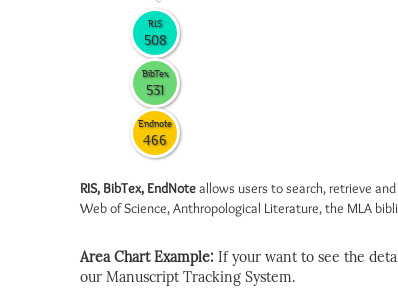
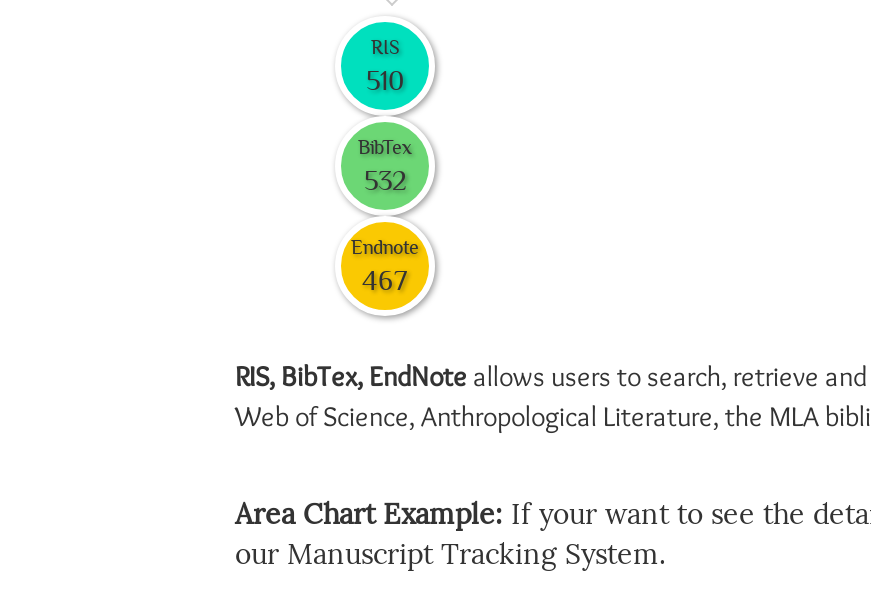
- 508
+ 510

- 531
+ 532

- 466
+ 467
